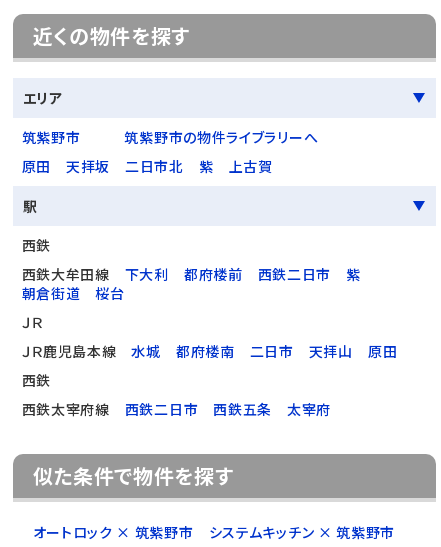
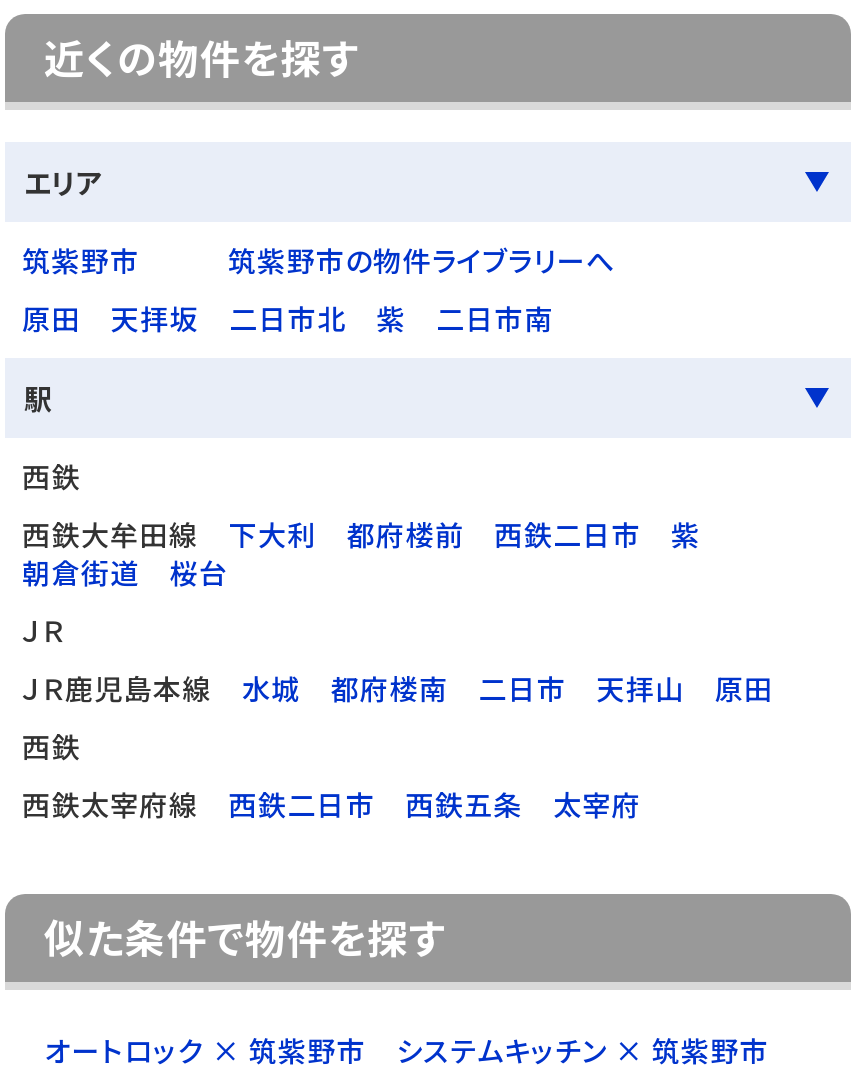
- 上古賀
+ 二日市南
